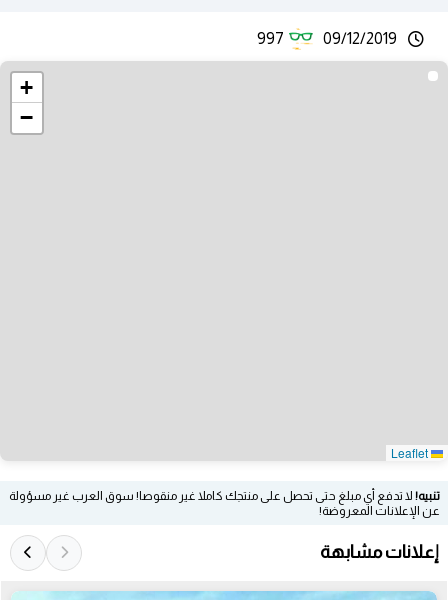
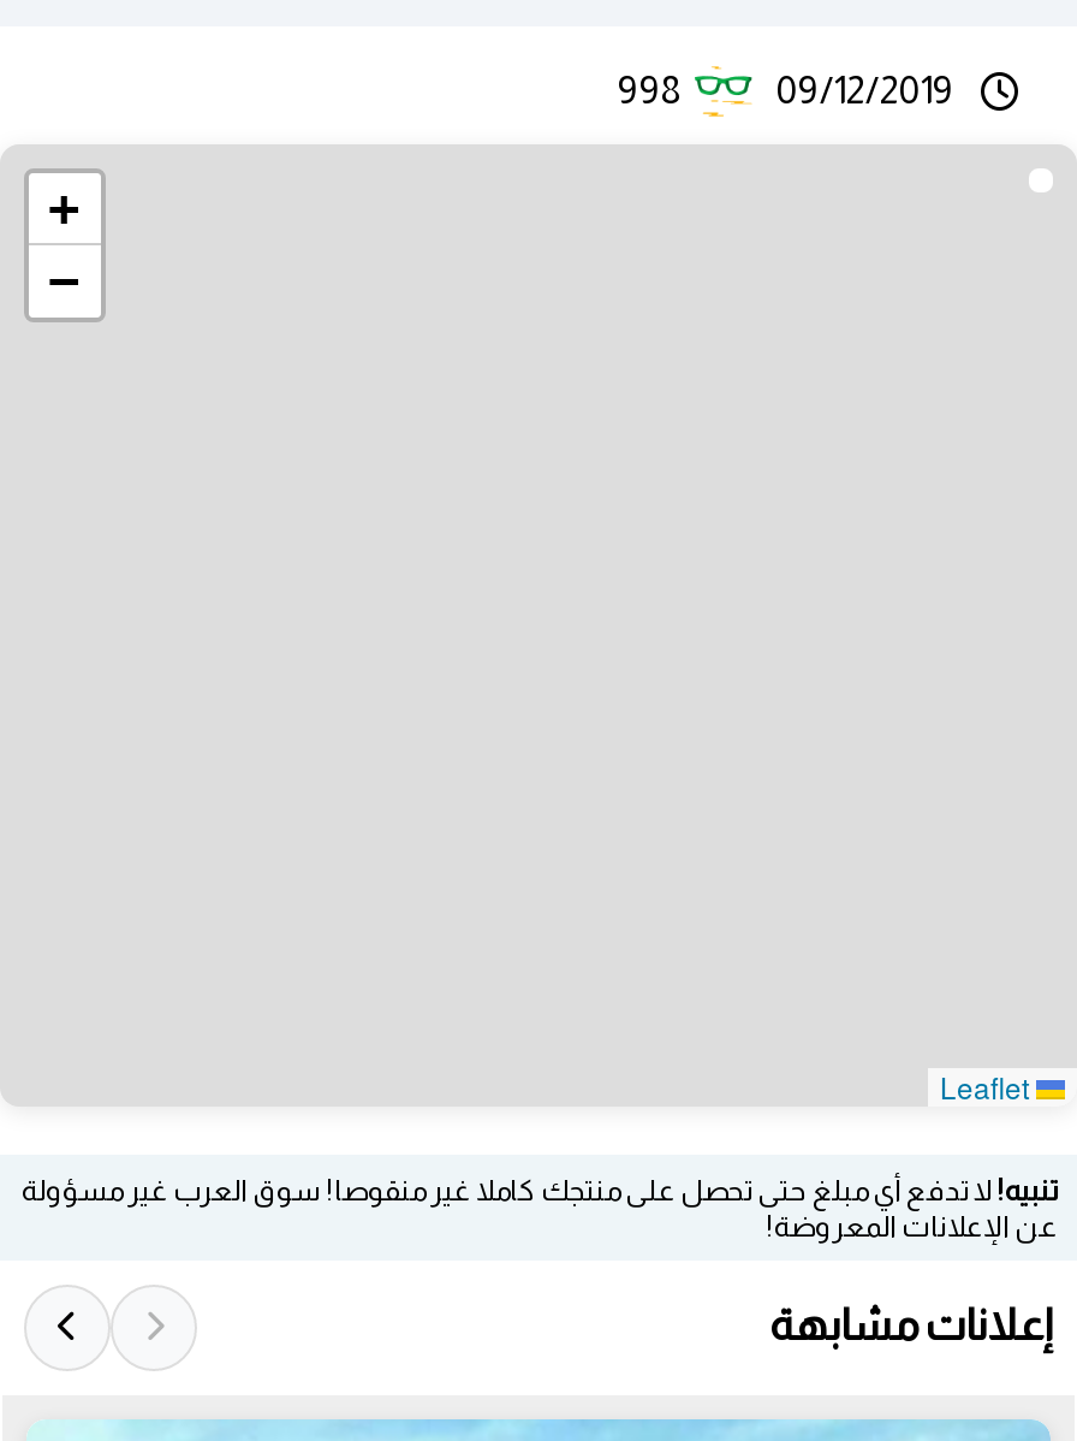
- 997
+ 998
